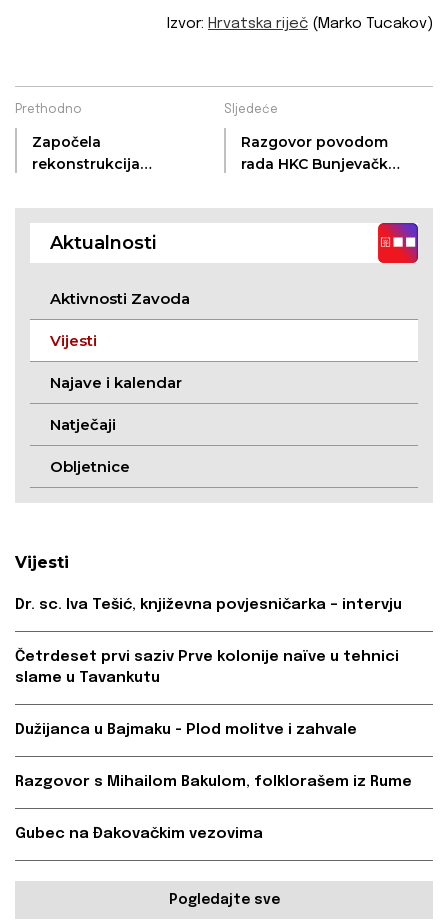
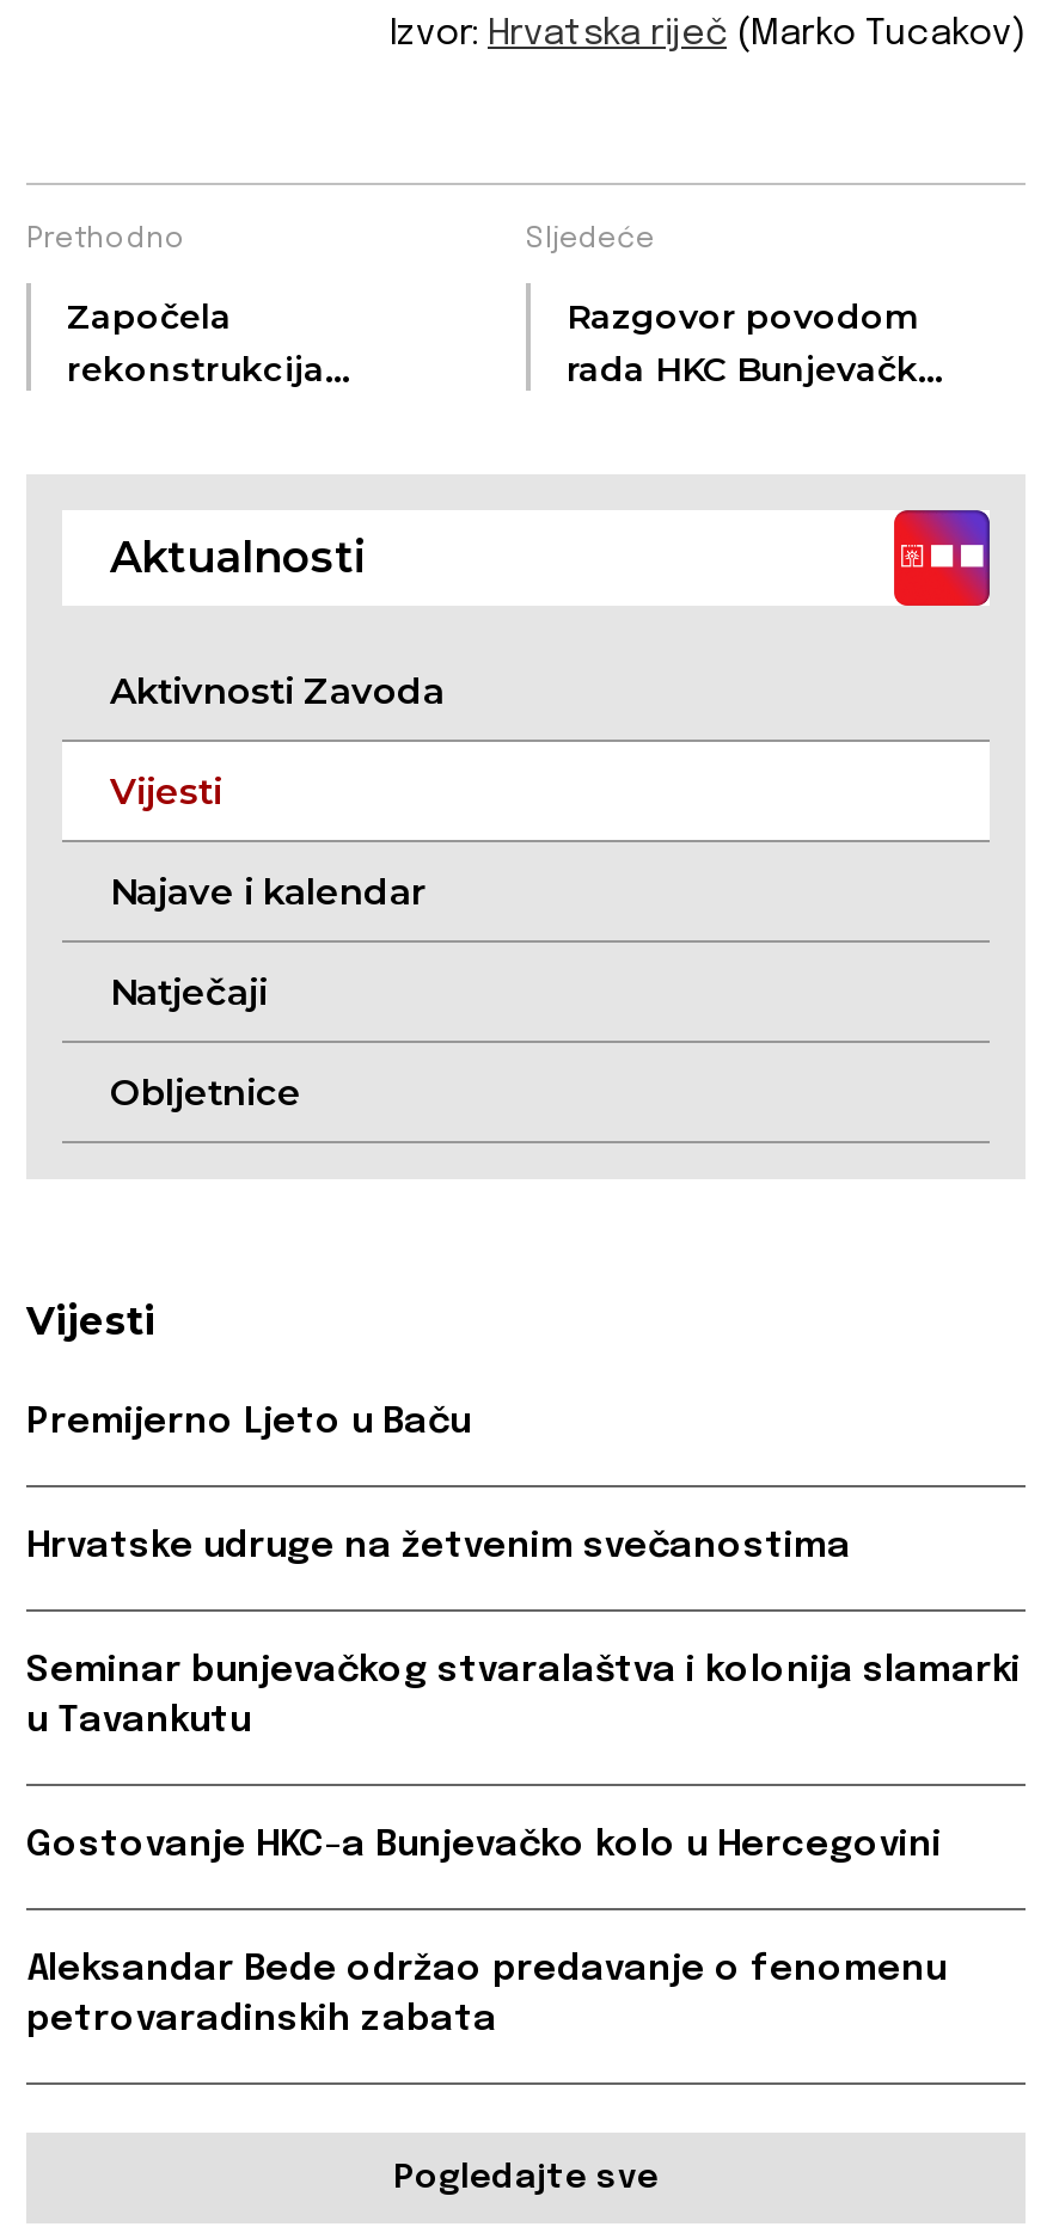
- Dr. sc. Iva Tešić, književna povjesničarka – intervju
+ Premijerno Ljeto u Baču

- Četrdeset prvi saziv Prve kolonije naïve u tehnici
- slame u Tavankutu
+ Hrvatske udruge na žetvenim svečanostima

- Dužijanca u Bajmaku - Plod molitve i zahvale
+ Seminar bunjevačkog stvaralaštva i kolonija slamarki
+ u Tavankutu

- Razgovor s Mihailom Bakulom, folklorašem iz Rume
+ Gostovanje HKC-a Bunjevačko kolo u Hercegovini

- Gubec na Đakovačkim vezovima
+ Aleksandar Bede održao predavanje o fenomenu
+ petrovaradinskih zabata
